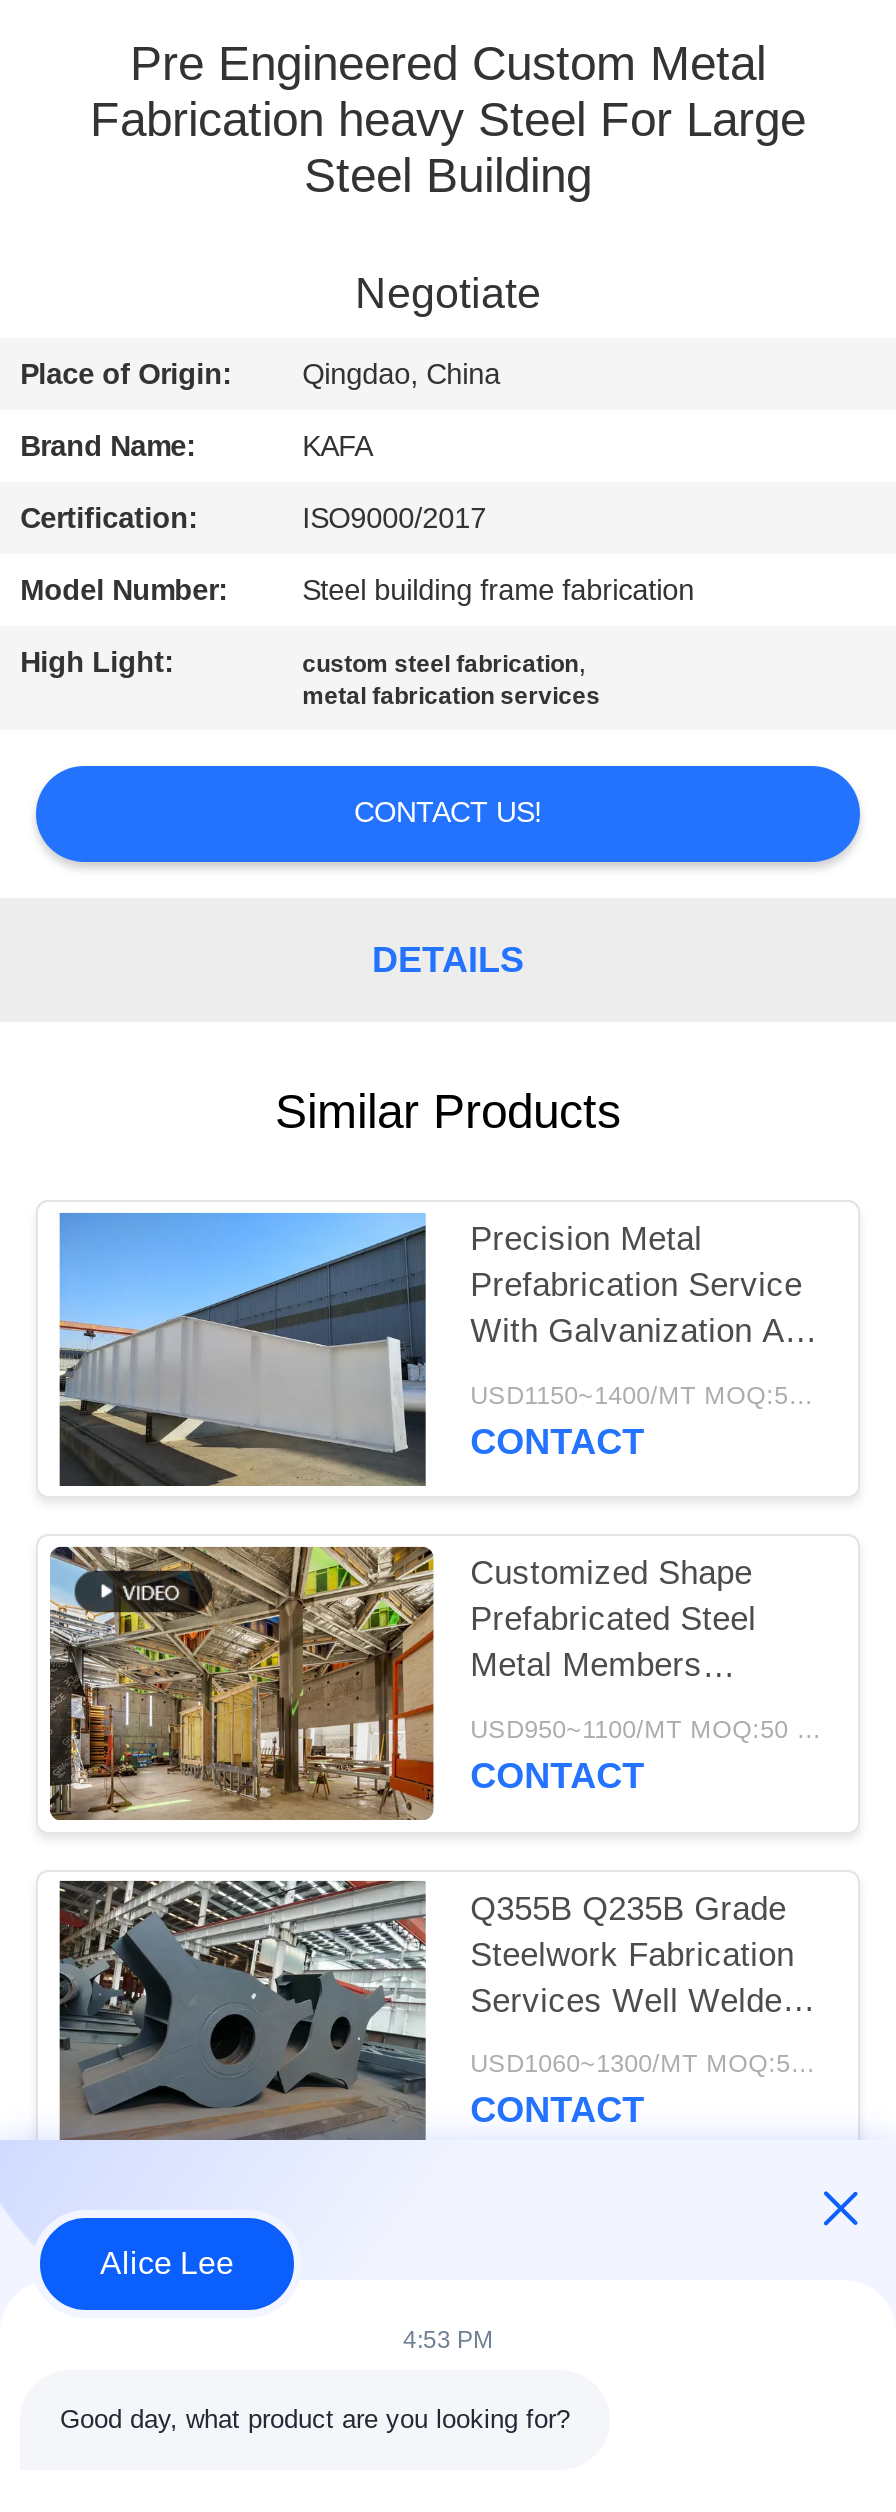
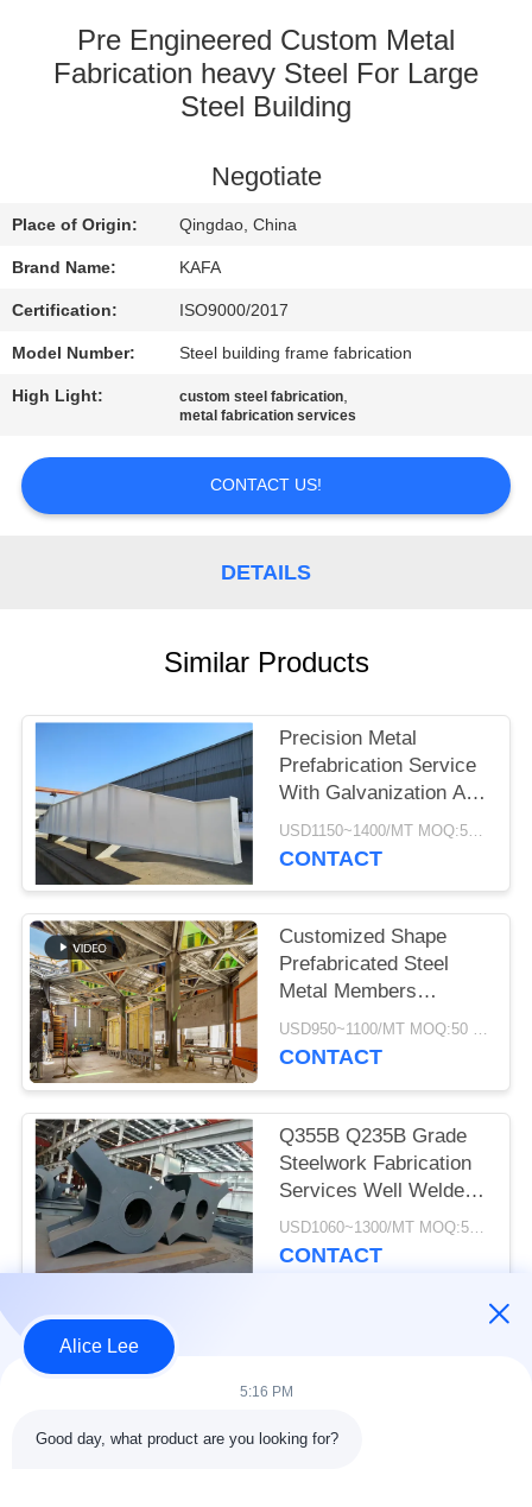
- 4:53 PM
+ 5:16 PM
